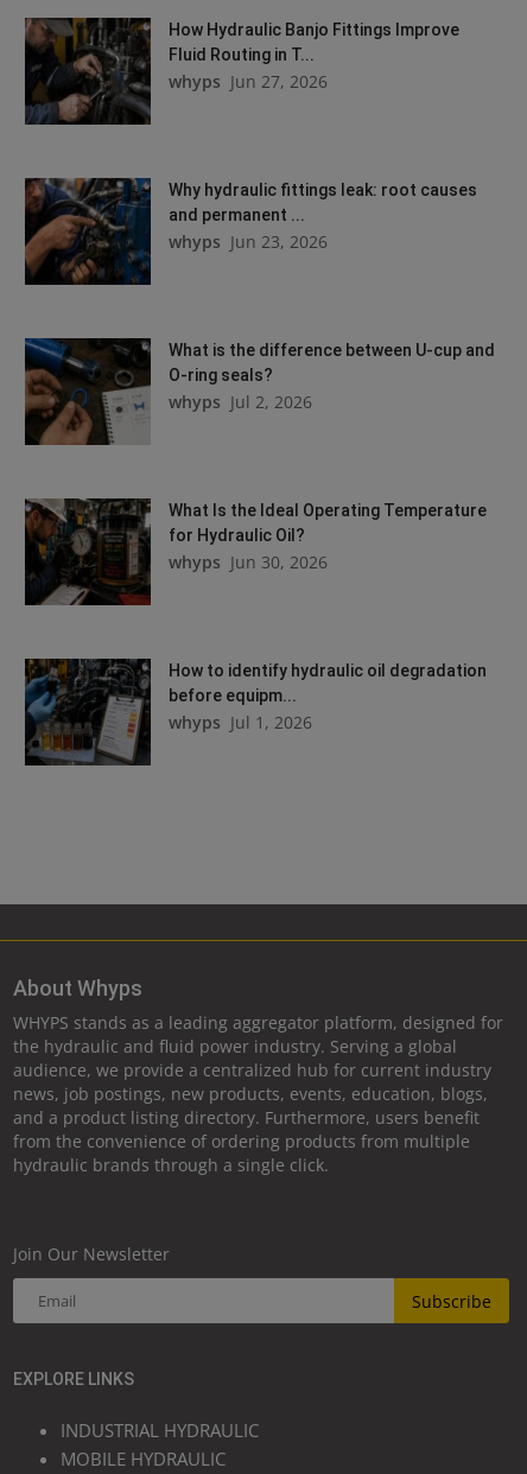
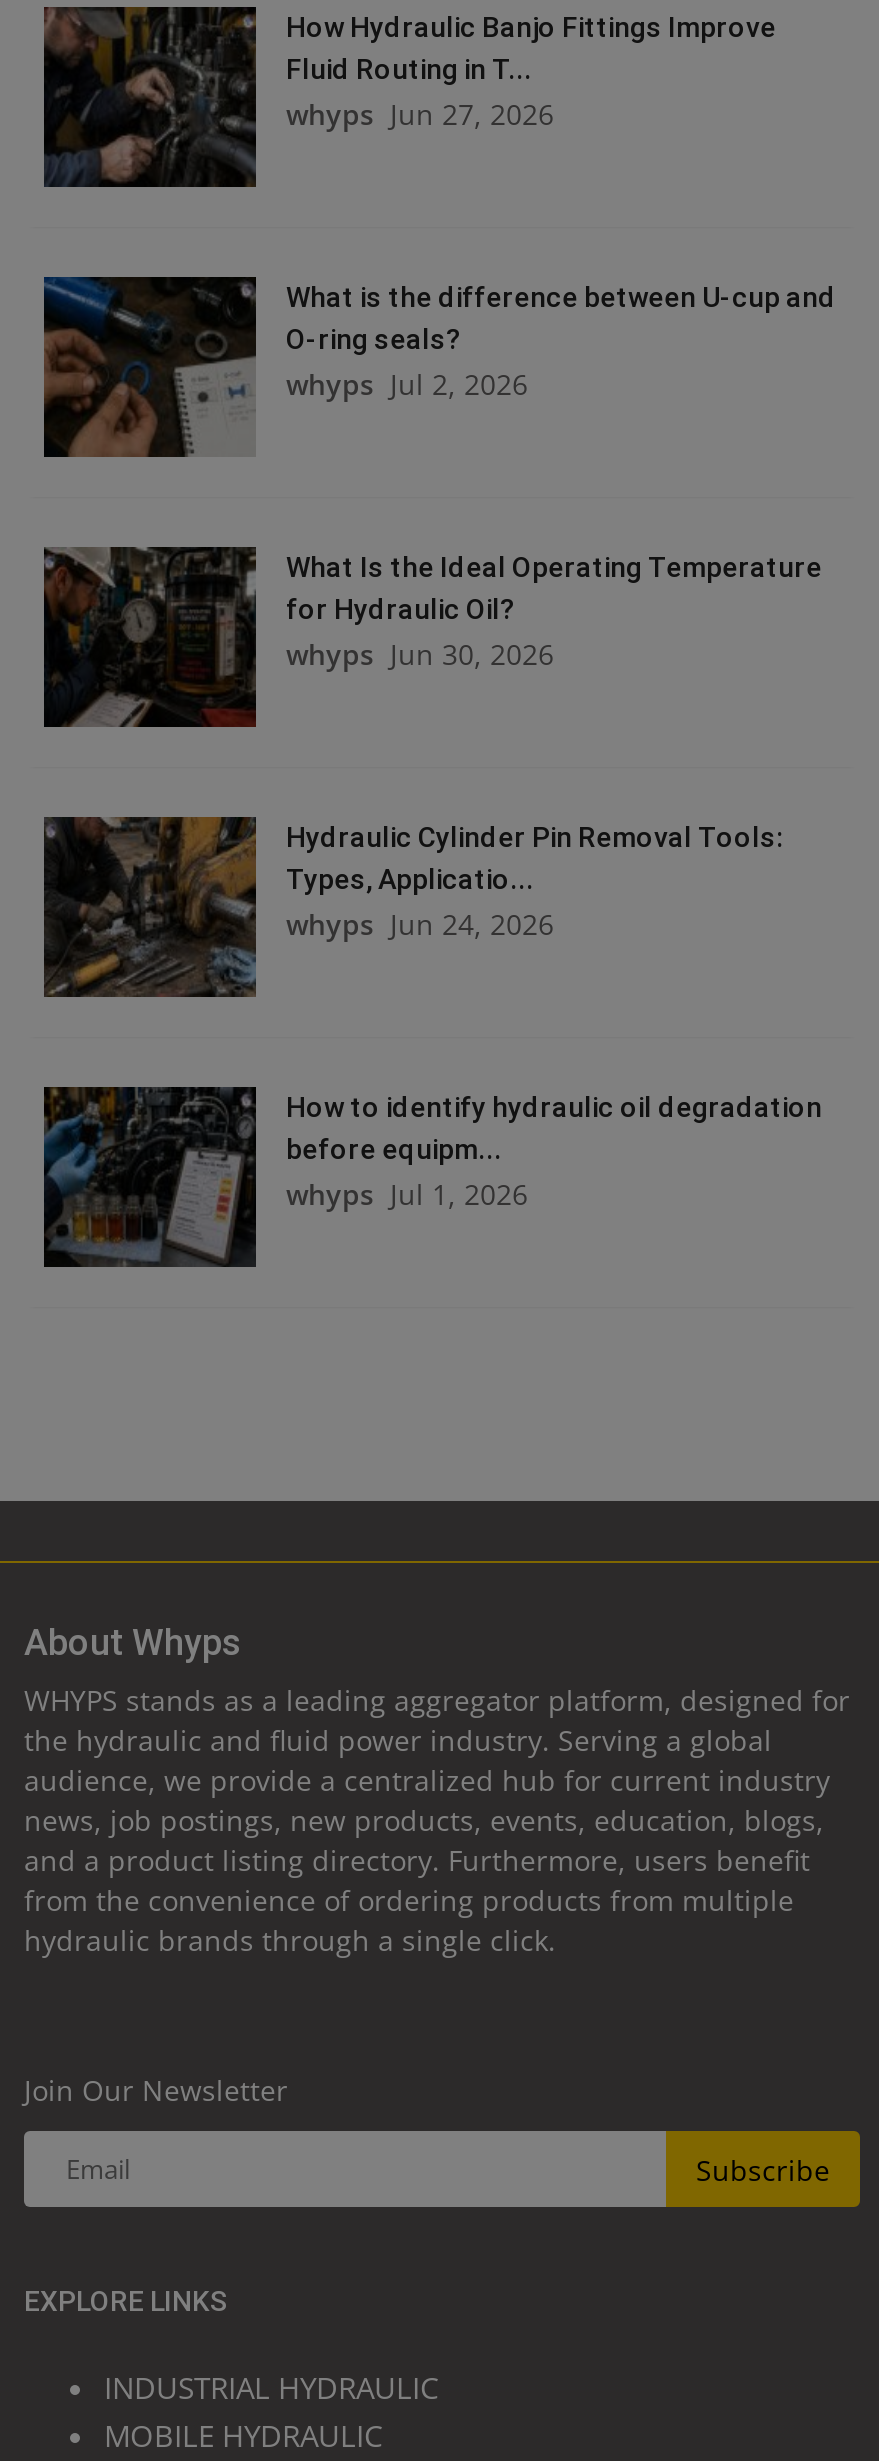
- [image]
- Why hydraulic fittings leak: root causes
- and permanent ...
- whyps Jun 23, 2026

moved up: [image] | What is the difference between U-cup and | O-ring seals? | whyps Jul 2, 2026 | What Is the Ideal Operating Temperature | for Hydraulic Oil? | whyps Jun 30, 2026

+ [image]
+ Hydraulic Cylinder Pin Removal Tools:
+ Types, Applicatio...
+ whyps Jun 24, 2026
